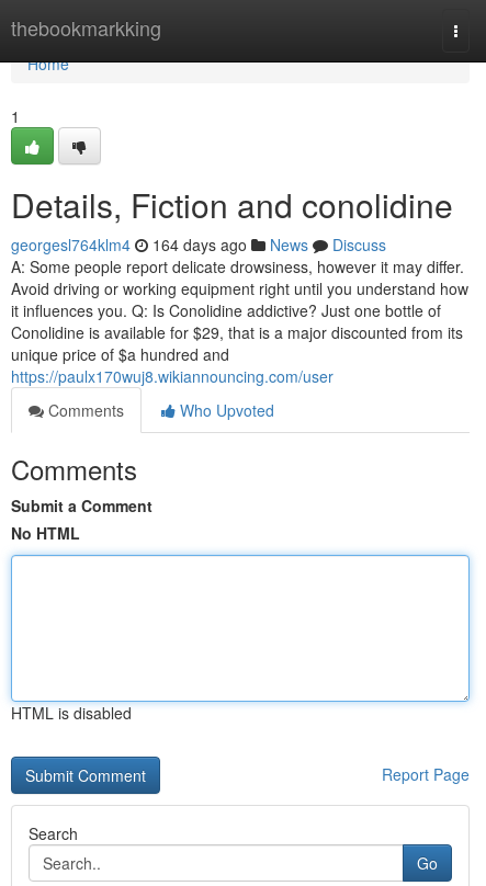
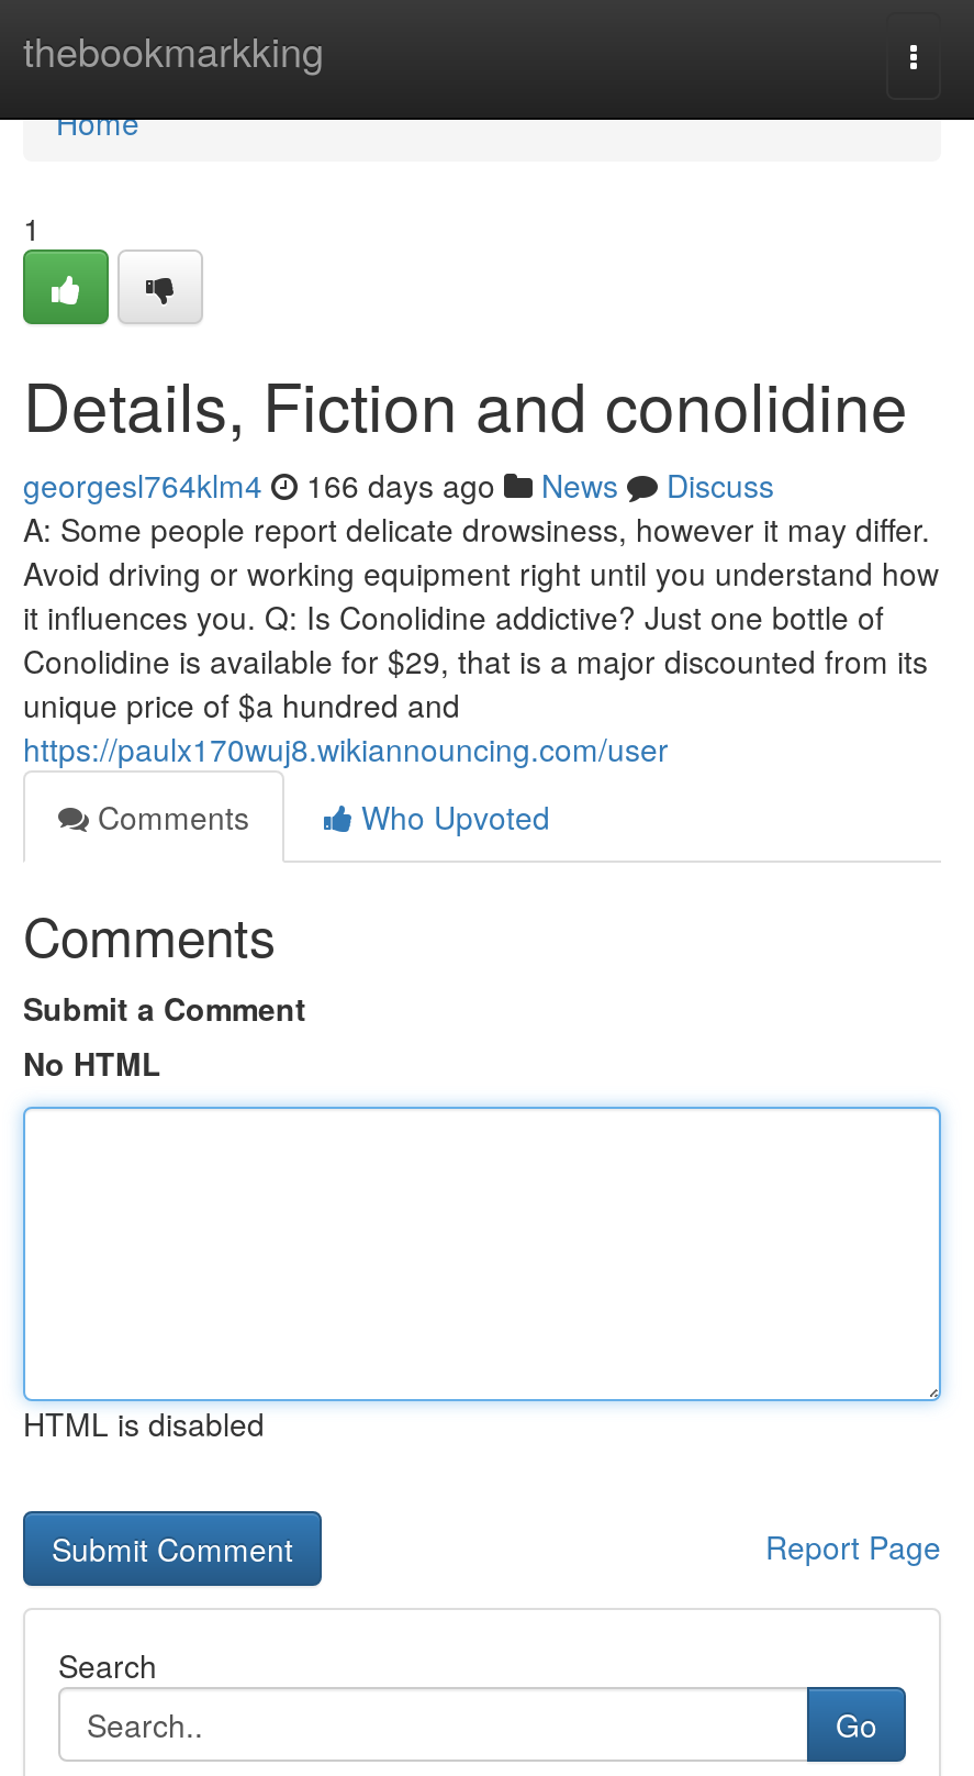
- georgesl764klm4 164 days ago News Discuss
+ georgesl764klm4 166 days ago News Discuss
